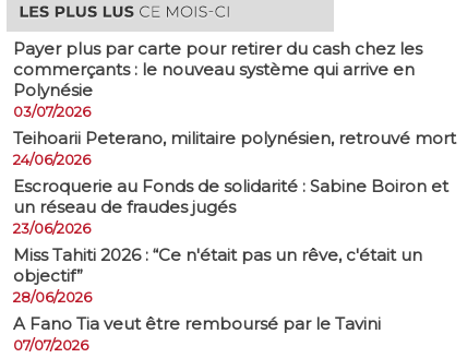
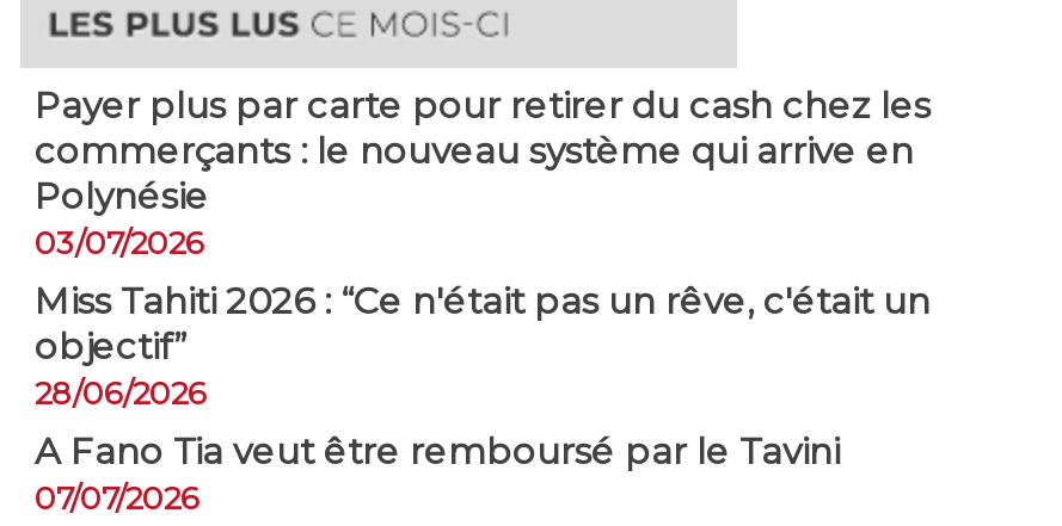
- Teihoarii Peterano, militaire polynésien, retrouvé mort
- 24/06/2026
- Escroquerie au Fonds de solidarité : Sabine Boiron et
- un réseau de fraudes jugés
- 23/06/2026
